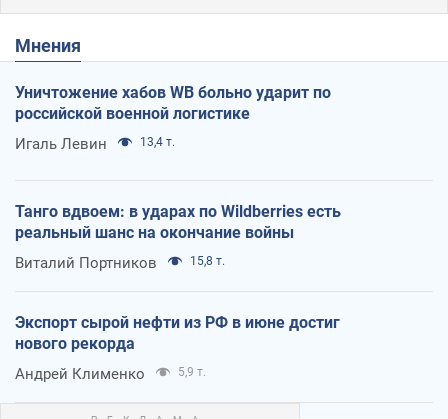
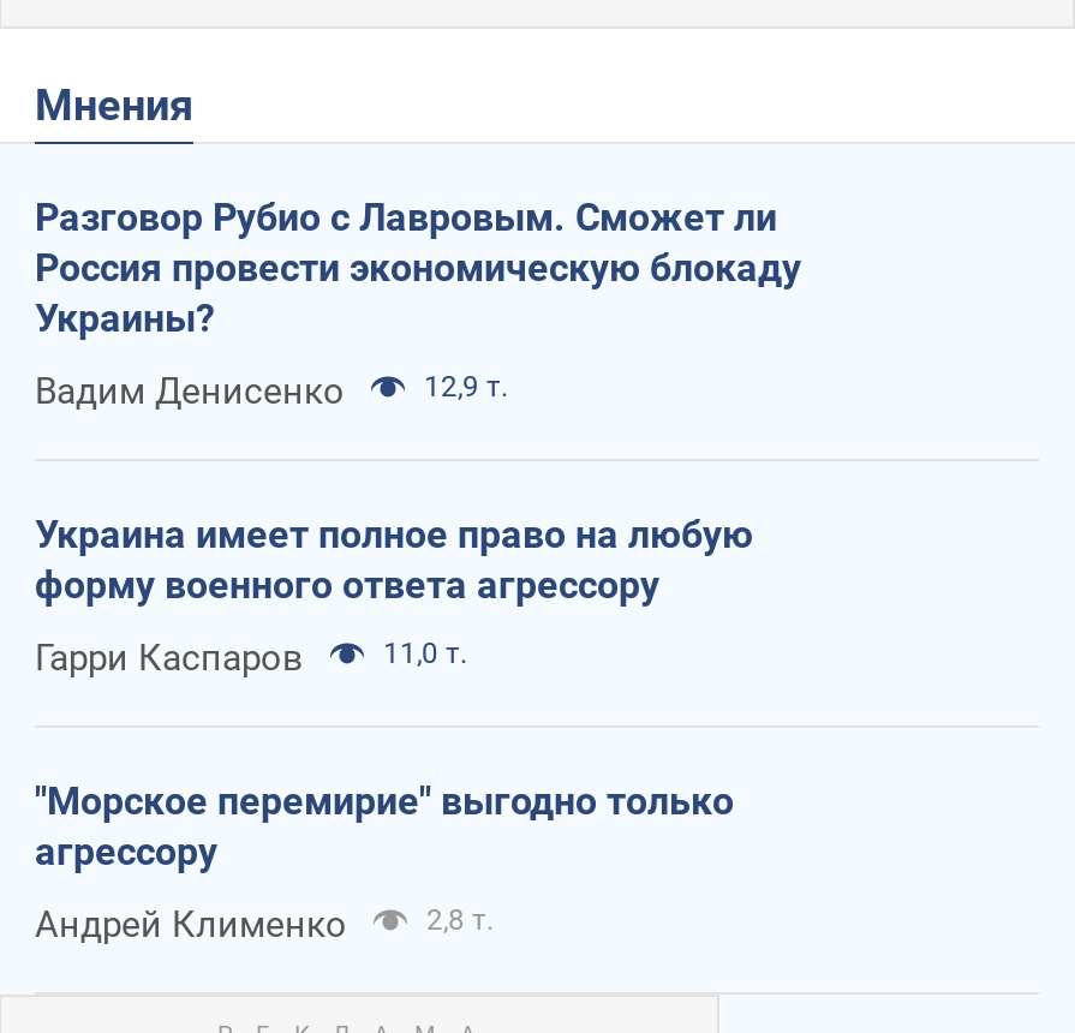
- Уничтожение хабов WB больно ударит по
- российской военной логистике
+ Разговор Рубио с Лавровым. Сможет ли
+ Россия провести экономическую блокаду
+ Украины?

- Игаль Левин
- 13,4 т.
+ Вадим Денисенко
+ 12,9 т.

- Танго вдвоем: в ударах по Wildberries есть
- реальный шанс на окончание войны
+ Украина имеет полное право на любую
+ форму военного ответа агрессору

- Виталий Портников
- 15,8 т.
+ Гарри Каспаров
+ 11,0 т.

- Экспорт сырой нефти из РФ в июне достиг
- нового рекорда
+ "Морское перемирие" выгодно только
+ агрессору

- 5,9 т.
+ 2,8 т.
